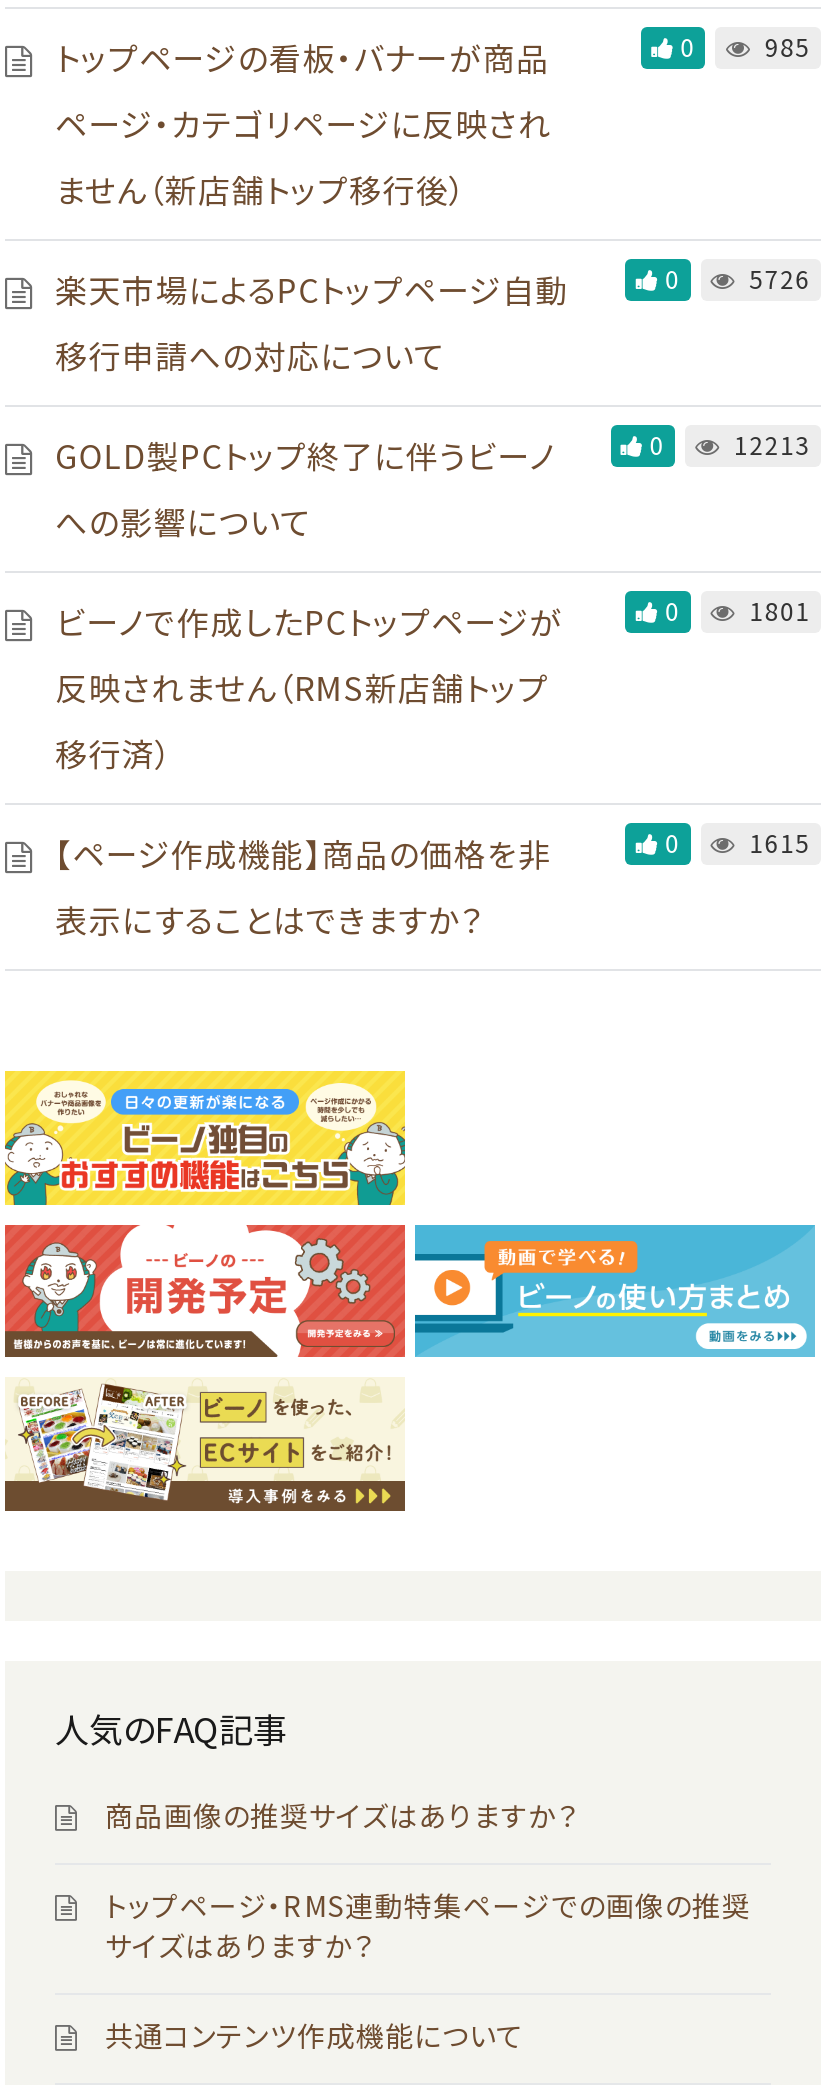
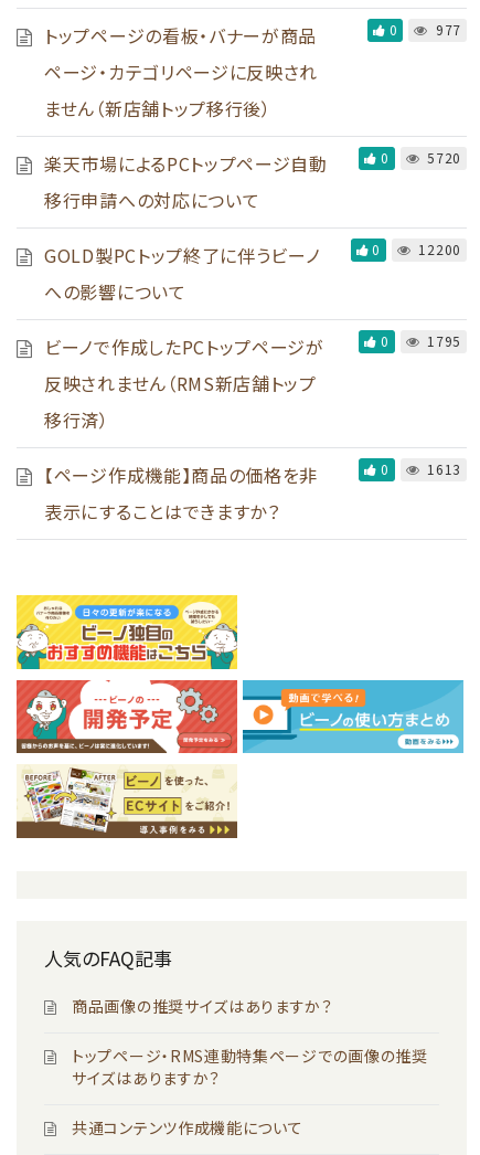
- 0 985
+ 0 977

- 0 5726
+ 0 5720

- 0 12213
+ 0 12200

- 0 1801
+ 0 1795

- 0 1615
+ 0 1613
